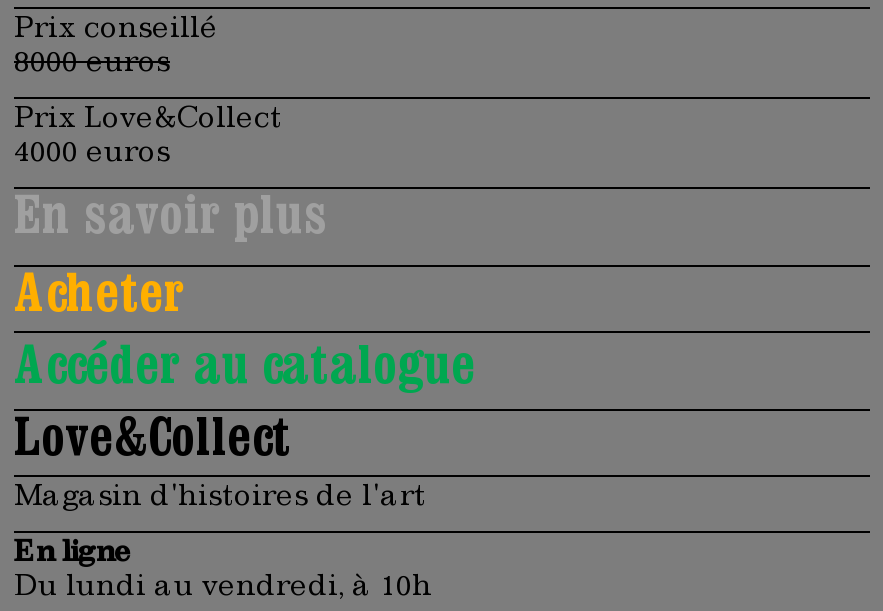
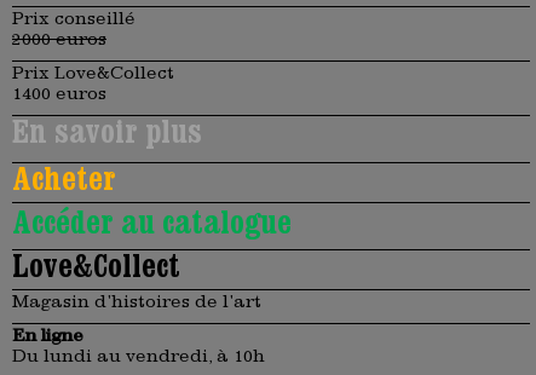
- 8000 euros
+ 2000 euros

- 4000 euros
+ 1400 euros
